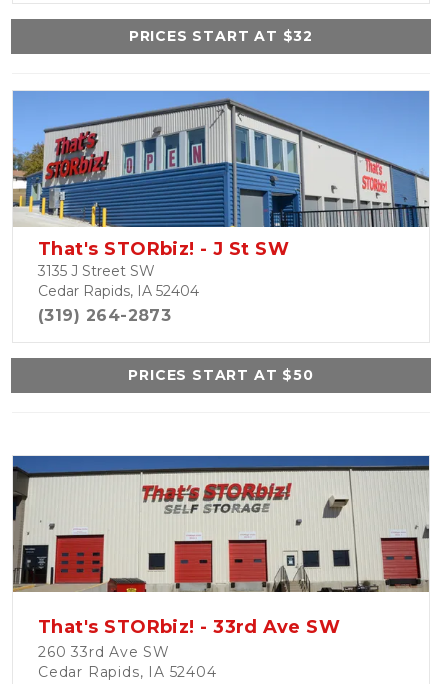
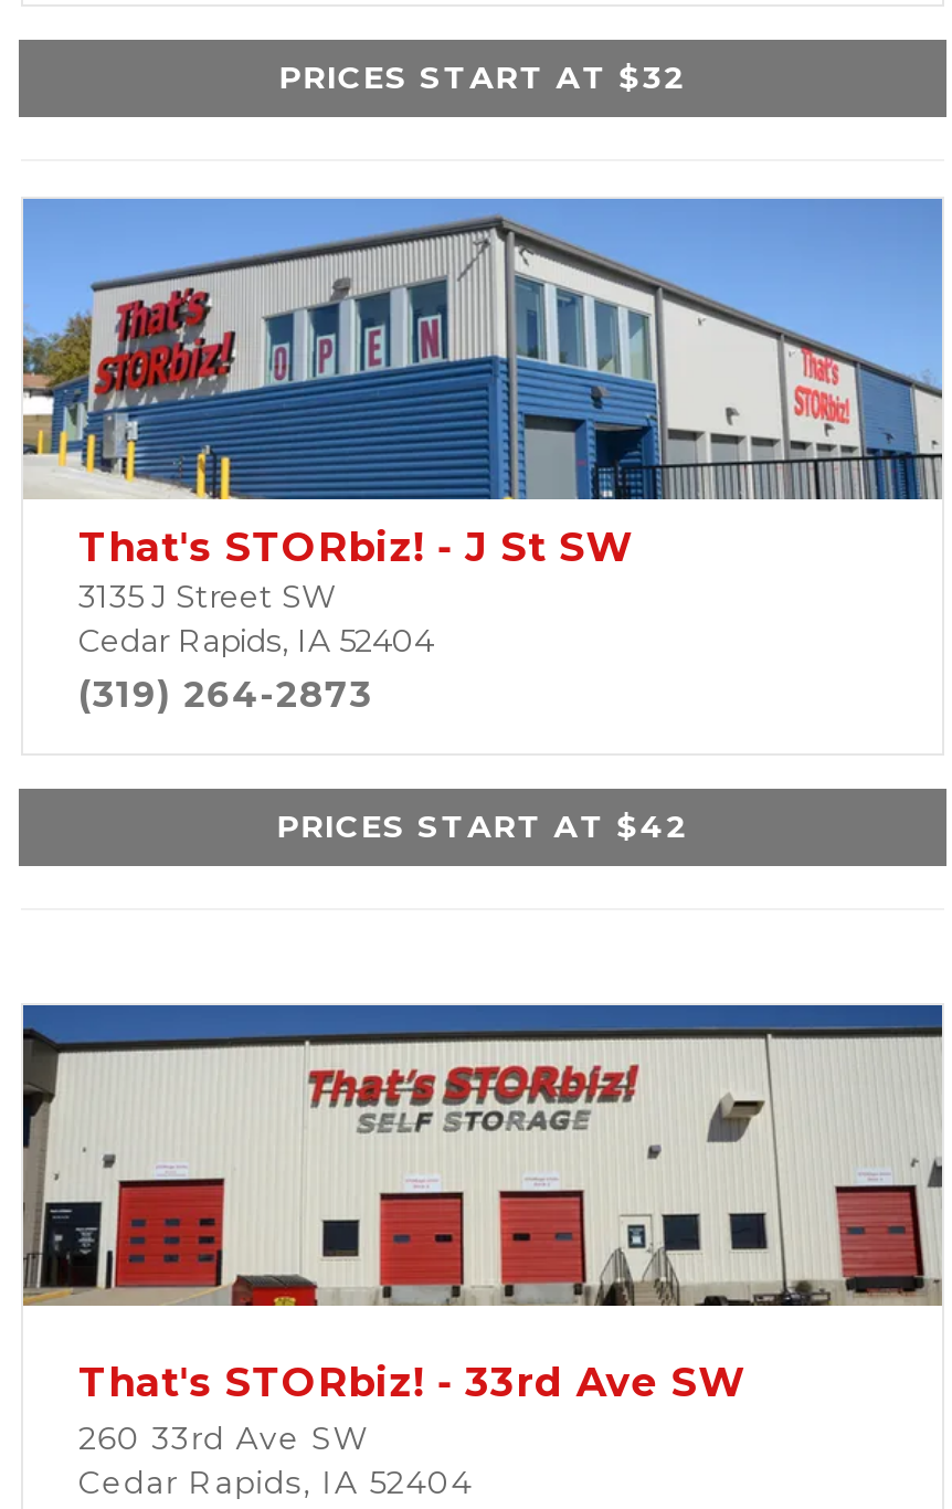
- PRICES START AT $50
+ PRICES START AT $42
